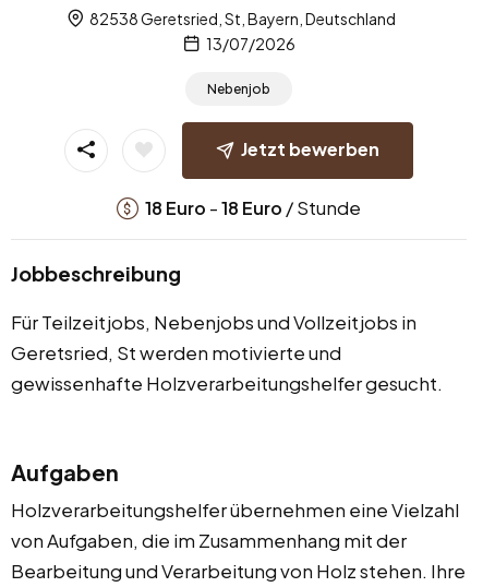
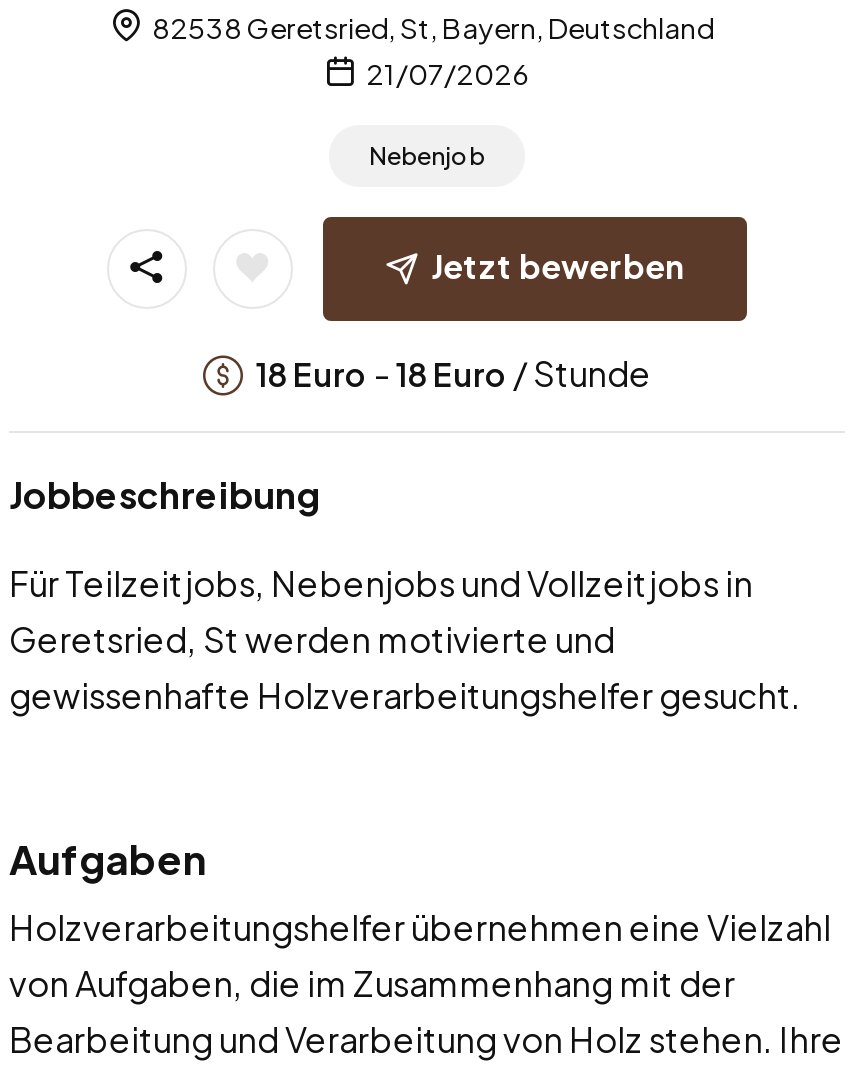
- 13/07/2026
+ 21/07/2026
